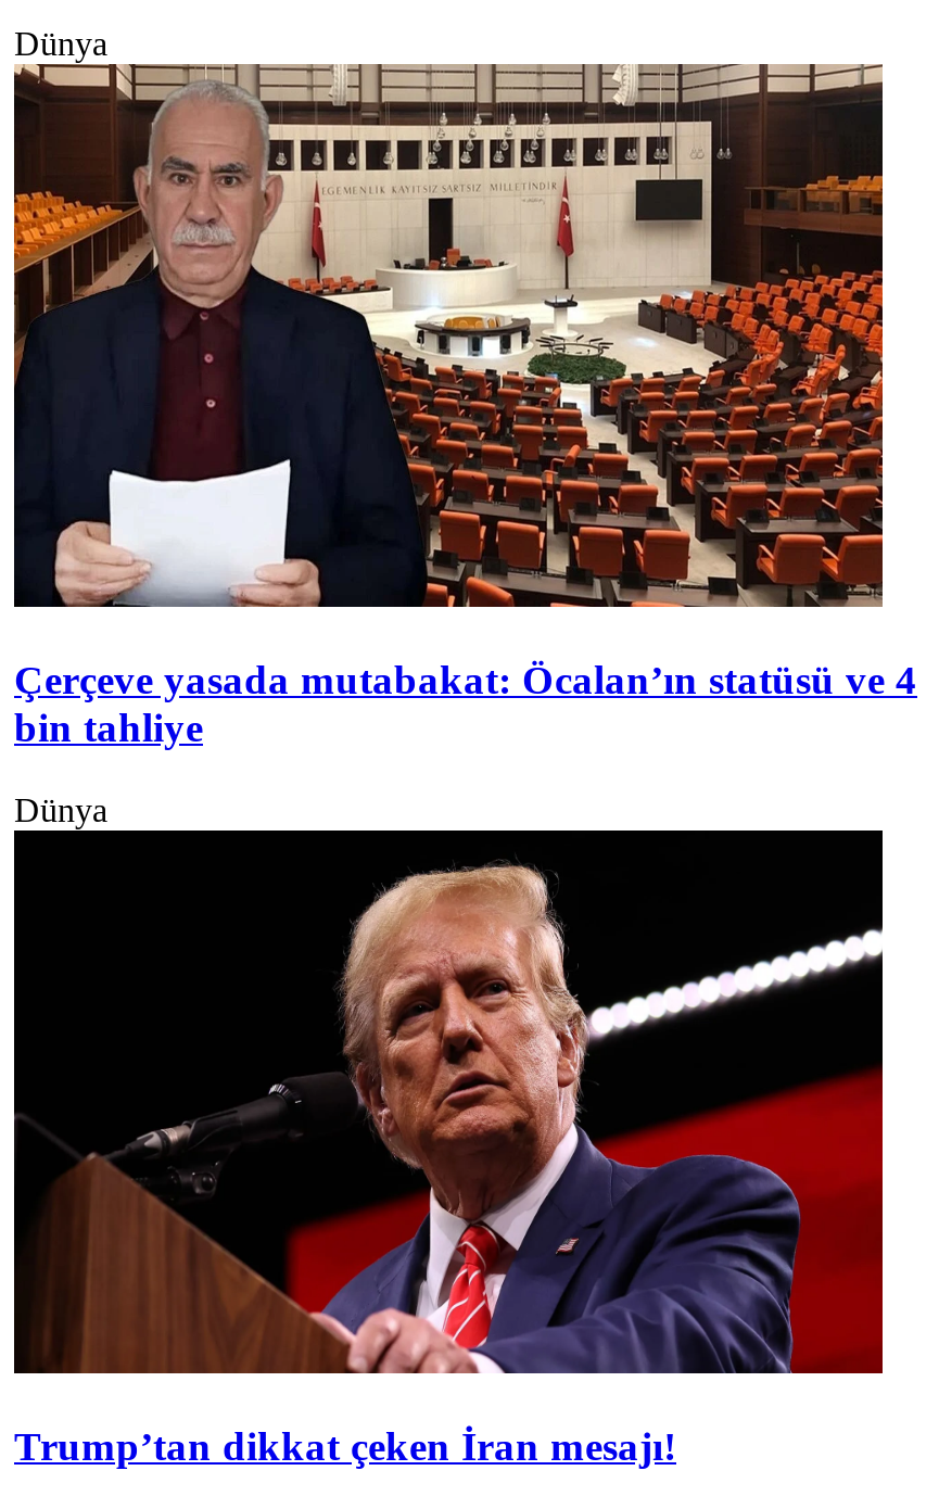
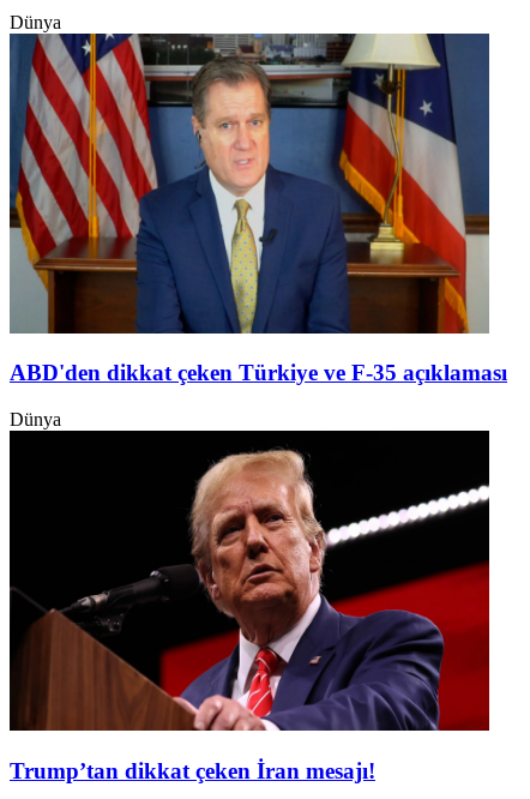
- [image]
- Çerçeve yasada mutabakat: Öcalan’ın statüsü ve 4
- bin tahliye
+ [image]
+ ABD'den dikkat çeken Türkiye ve F-35 açıklaması
